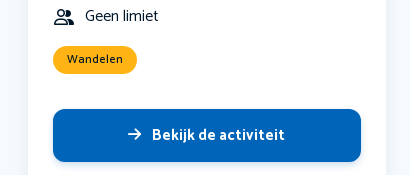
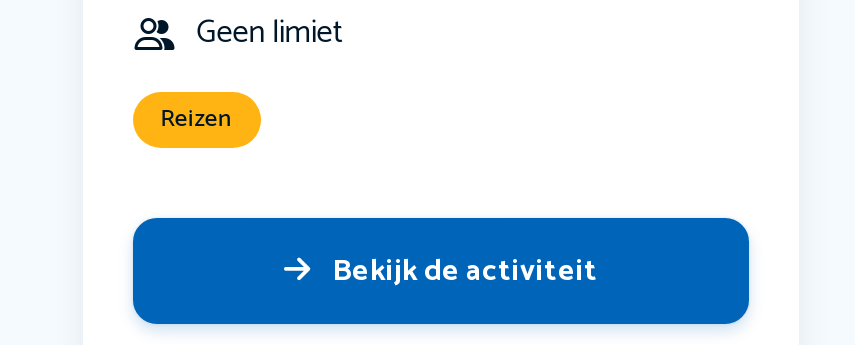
- Wandelen
+ Reizen
